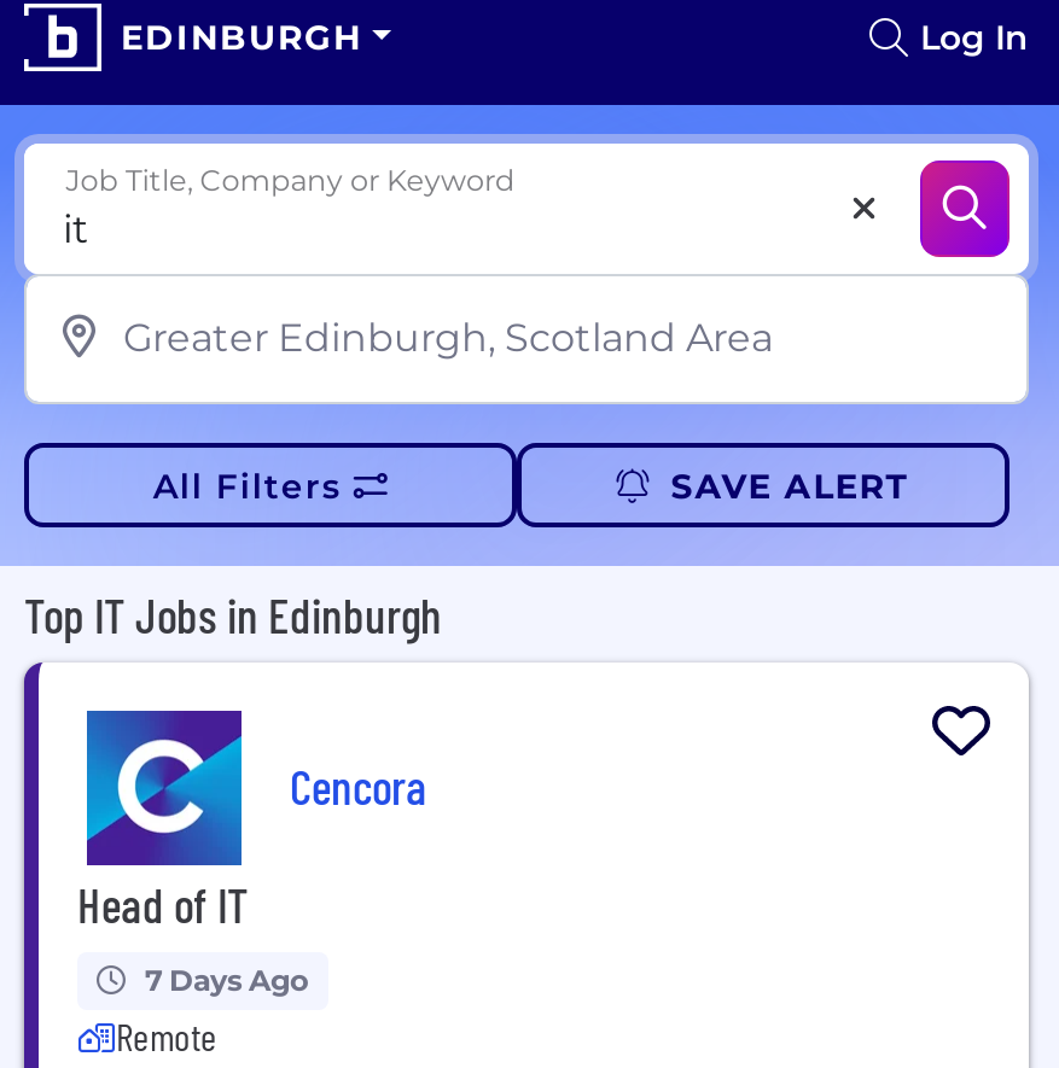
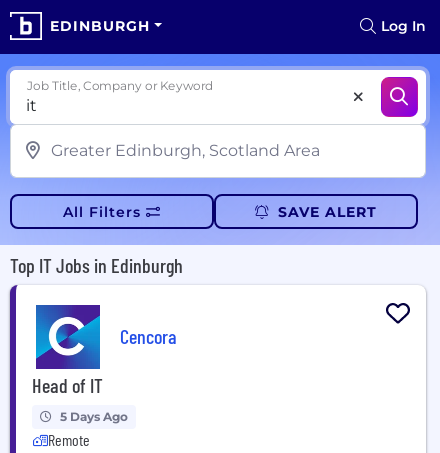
- 7 Days Ago
+ 5 Days Ago
